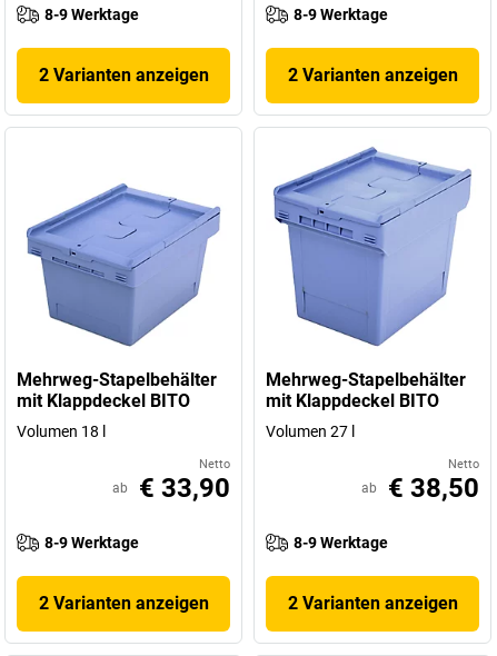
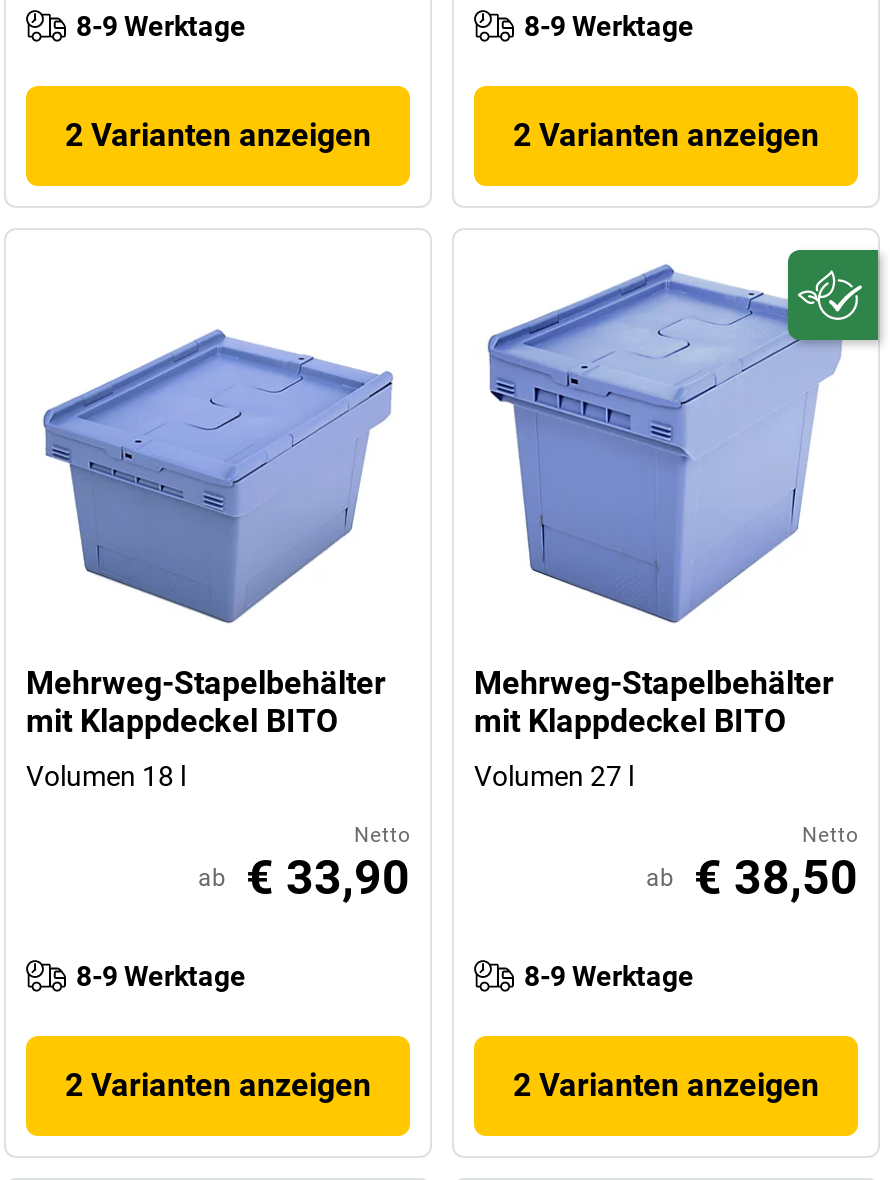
- [image]
+ [image]
